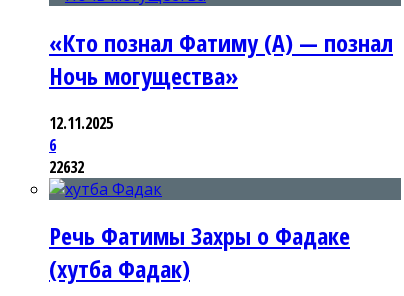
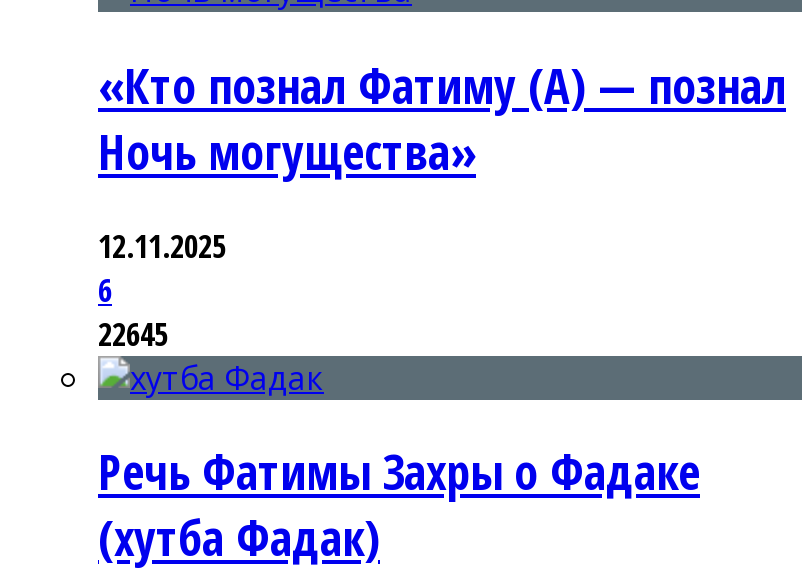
- 22632
+ 22645
